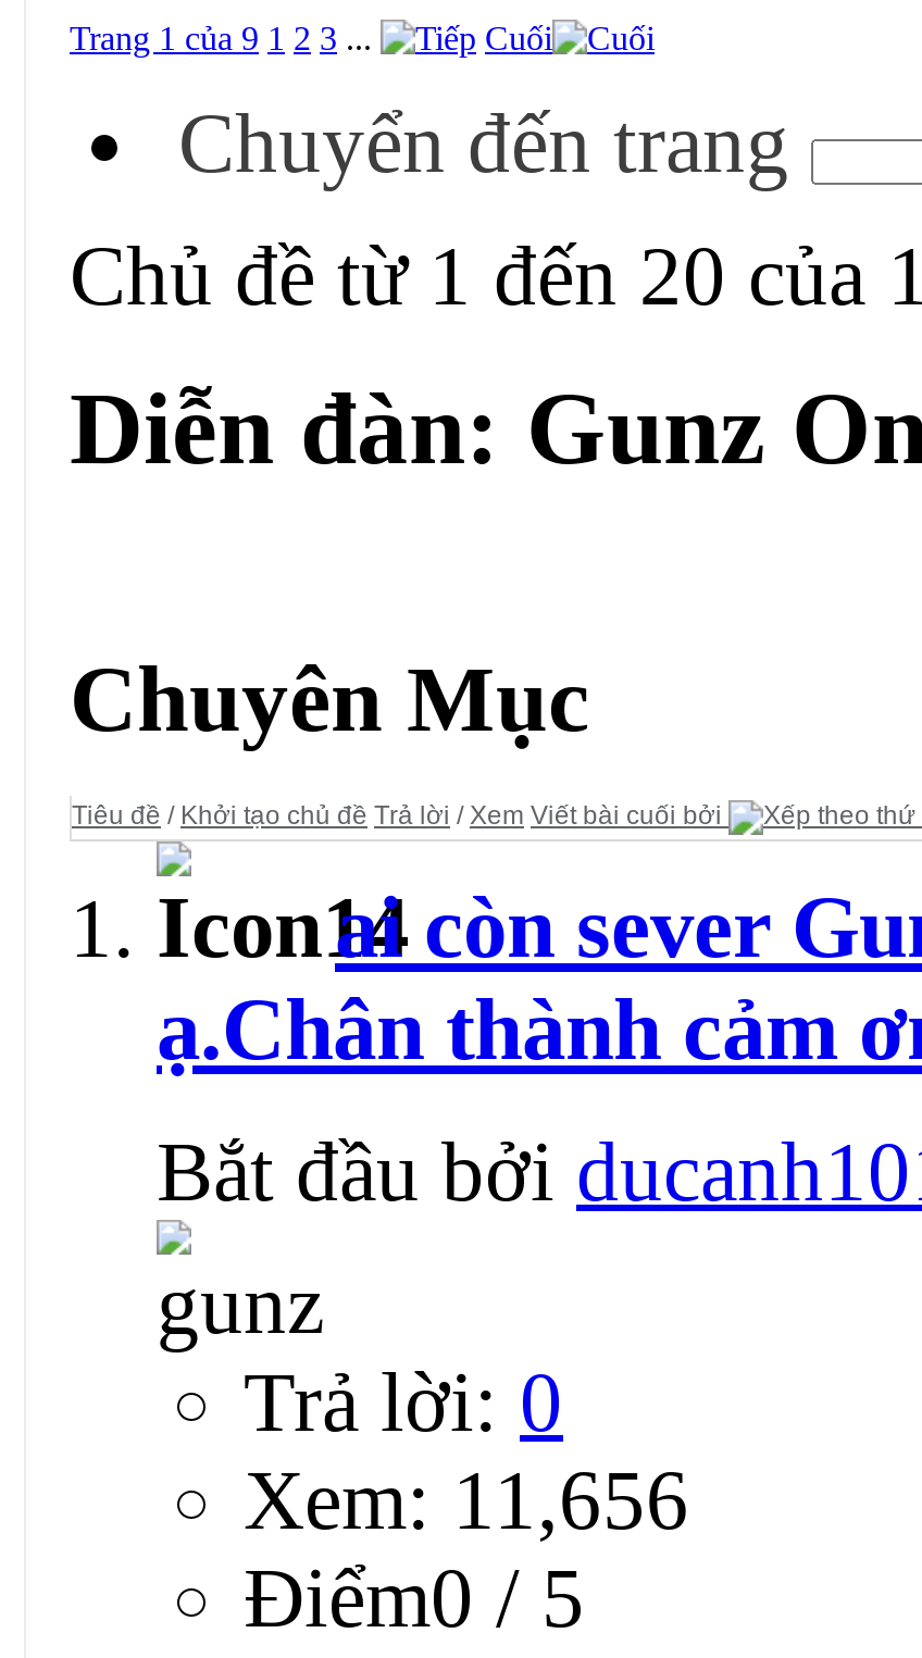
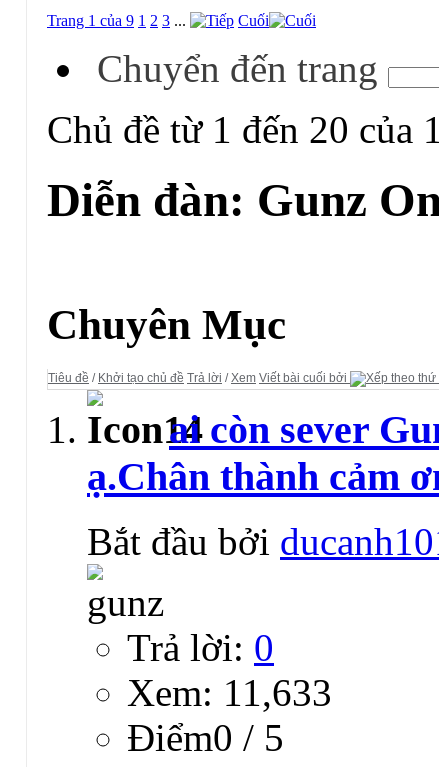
- Xem: 11,656
+ Xem: 11,633
